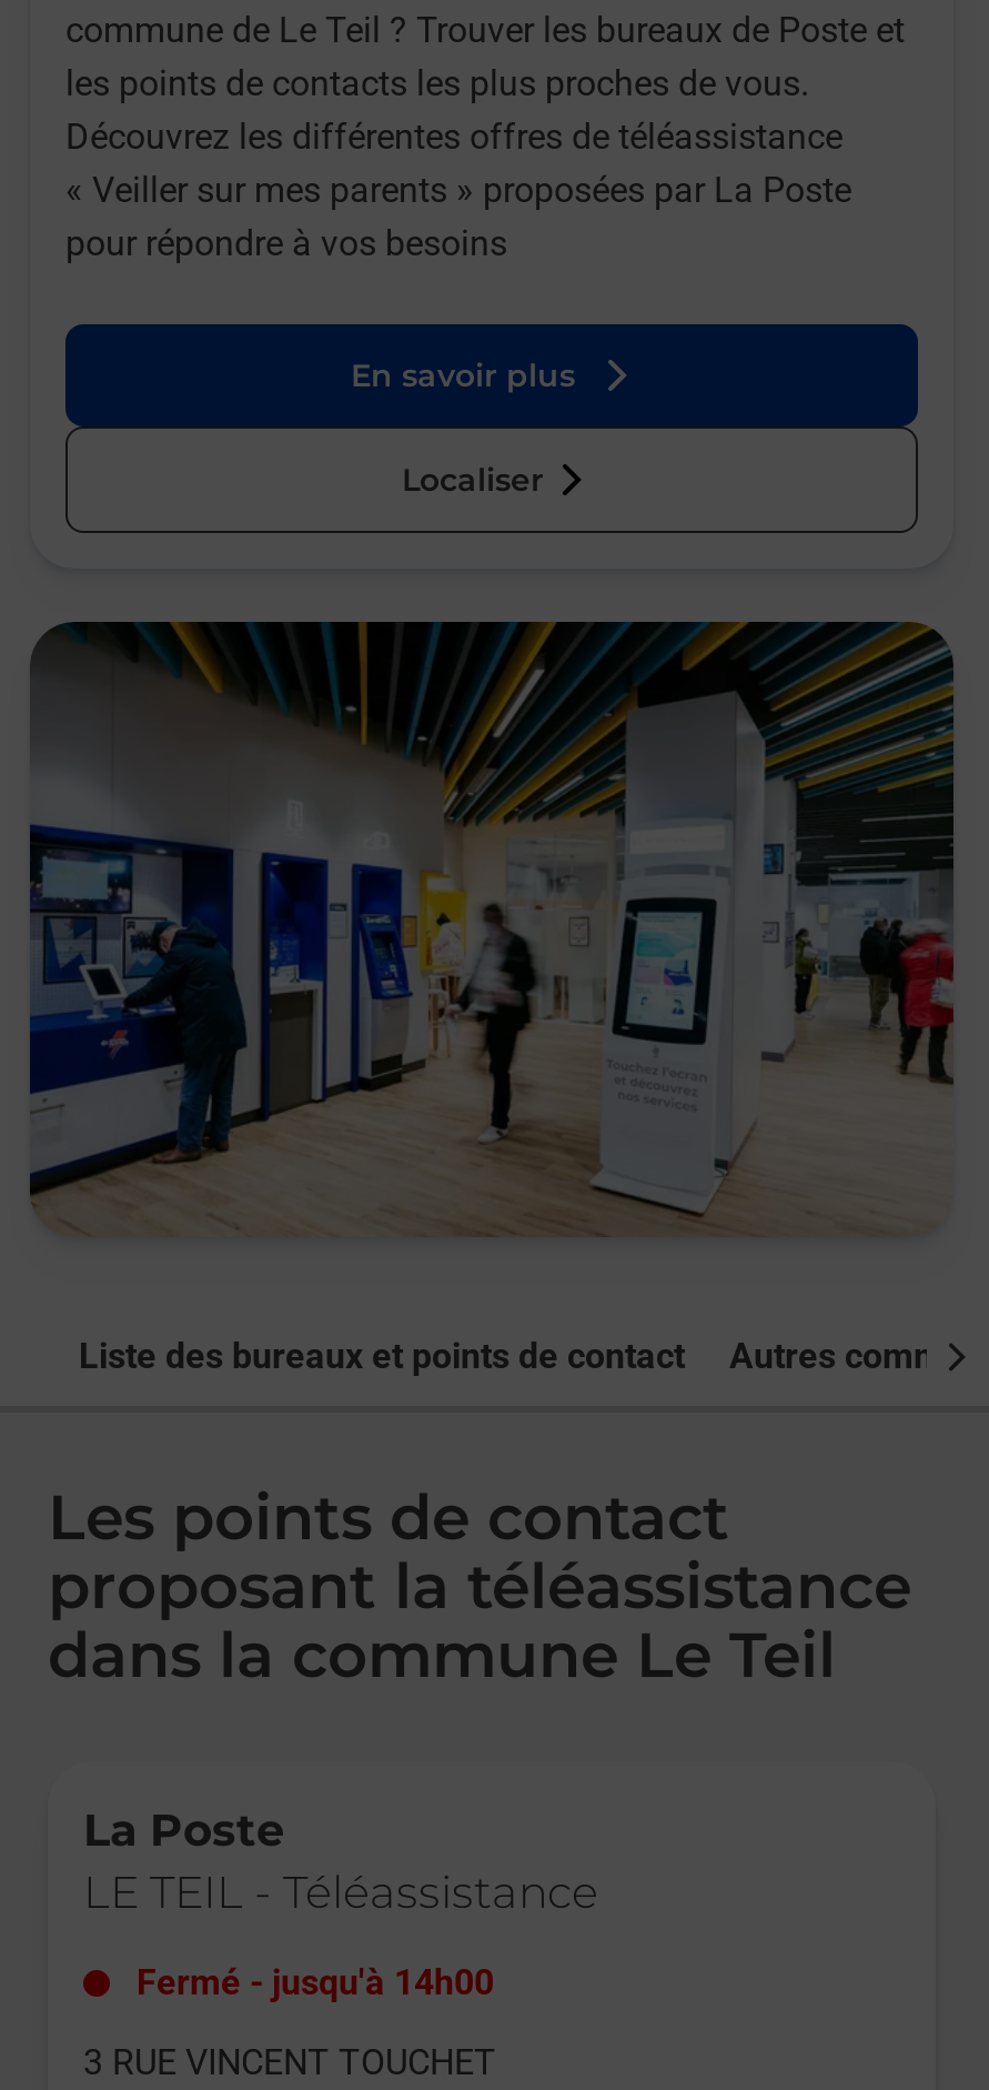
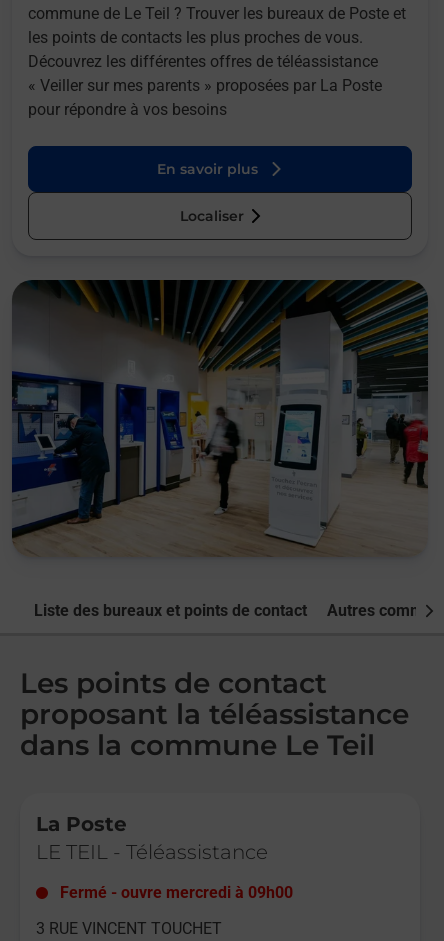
- Fermé - jusqu'à 14h00
+ Fermé - ouvre mercredi à 09h00
